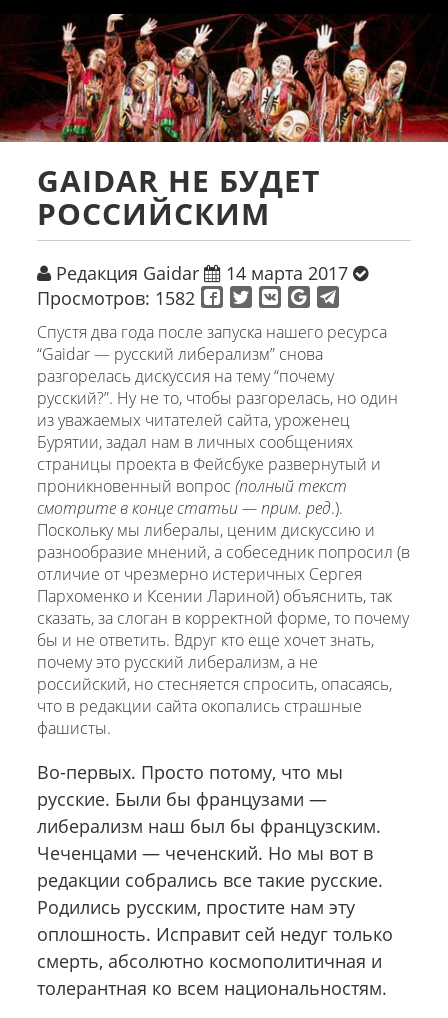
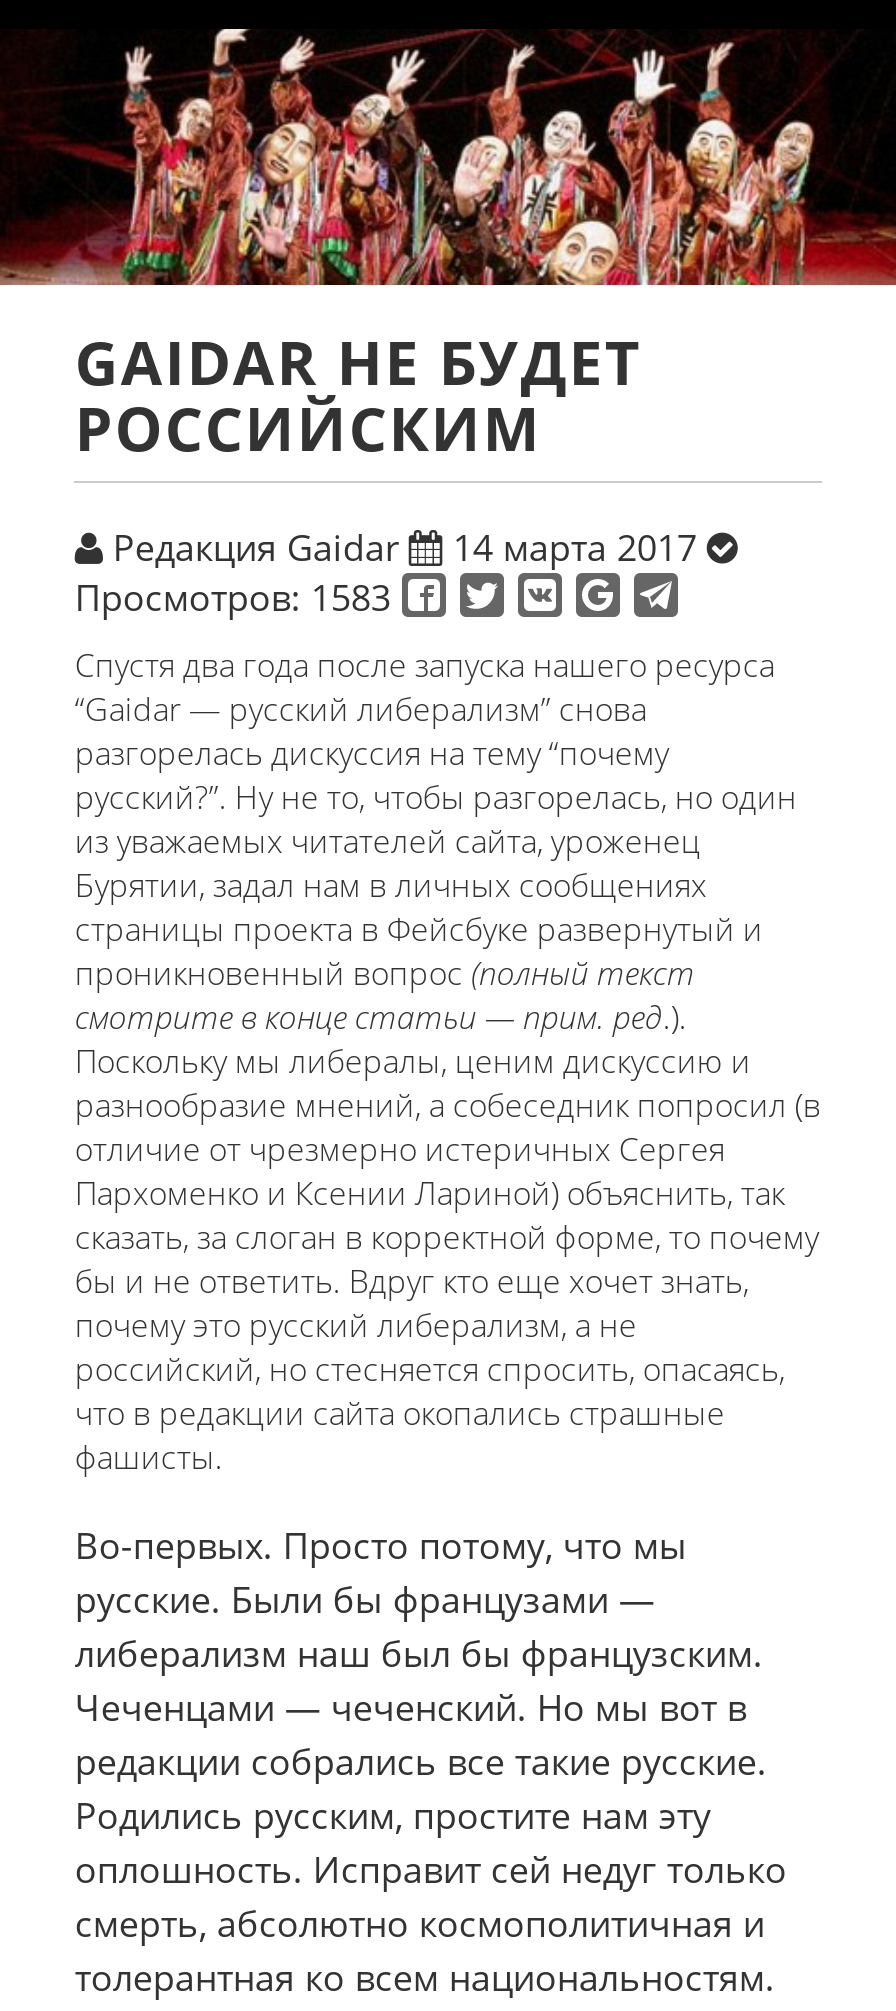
- Просмотров: 1582
+ Просмотров: 1583
